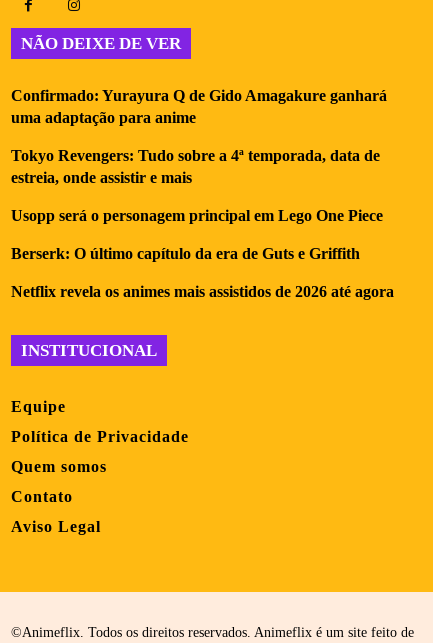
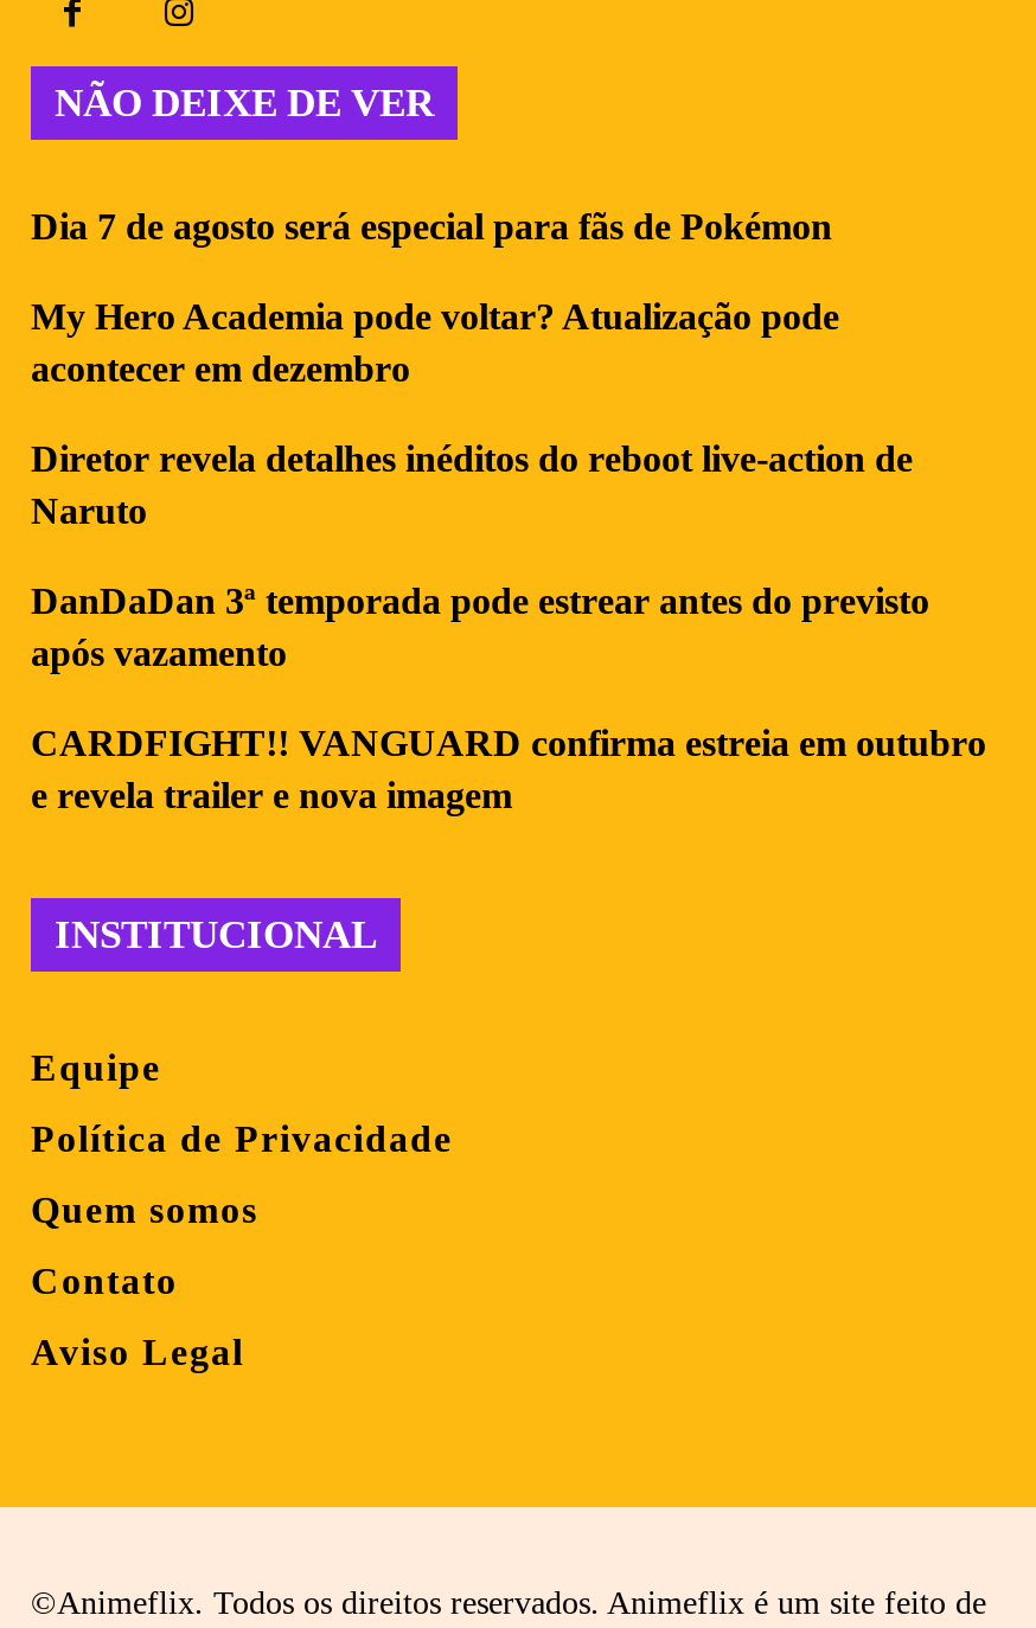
- Confirmado: Yurayura Q de Gido Amagakure ganhará
- uma adaptação para anime
+ Dia 7 de agosto será especial para fãs de Pokémon

- Tokyo Revengers: Tudo sobre a 4ª temporada, data de
- estreia, onde assistir e mais
+ My Hero Academia pode voltar? Atualização pode
+ acontecer em dezembro

- Usopp será o personagem principal em Lego One Piece
+ Diretor revela detalhes inéditos do reboot live-action de
+ Naruto

- Berserk: O último capítulo da era de Guts e Griffith
+ DanDaDan 3ª temporada pode estrear antes do previsto
+ após vazamento

- Netflix revela os animes mais assistidos de 2026 até agora
+ CARDFIGHT!! VANGUARD confirma estreia em outubro
+ e revela trailer e nova imagem
